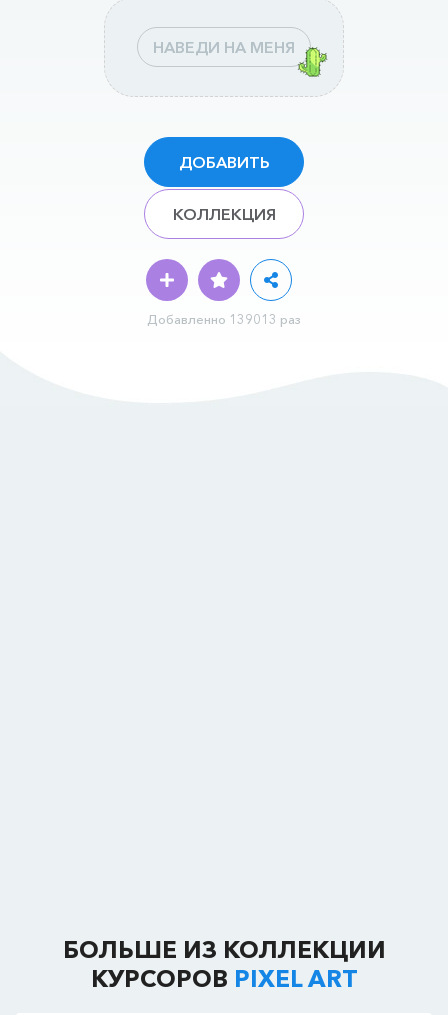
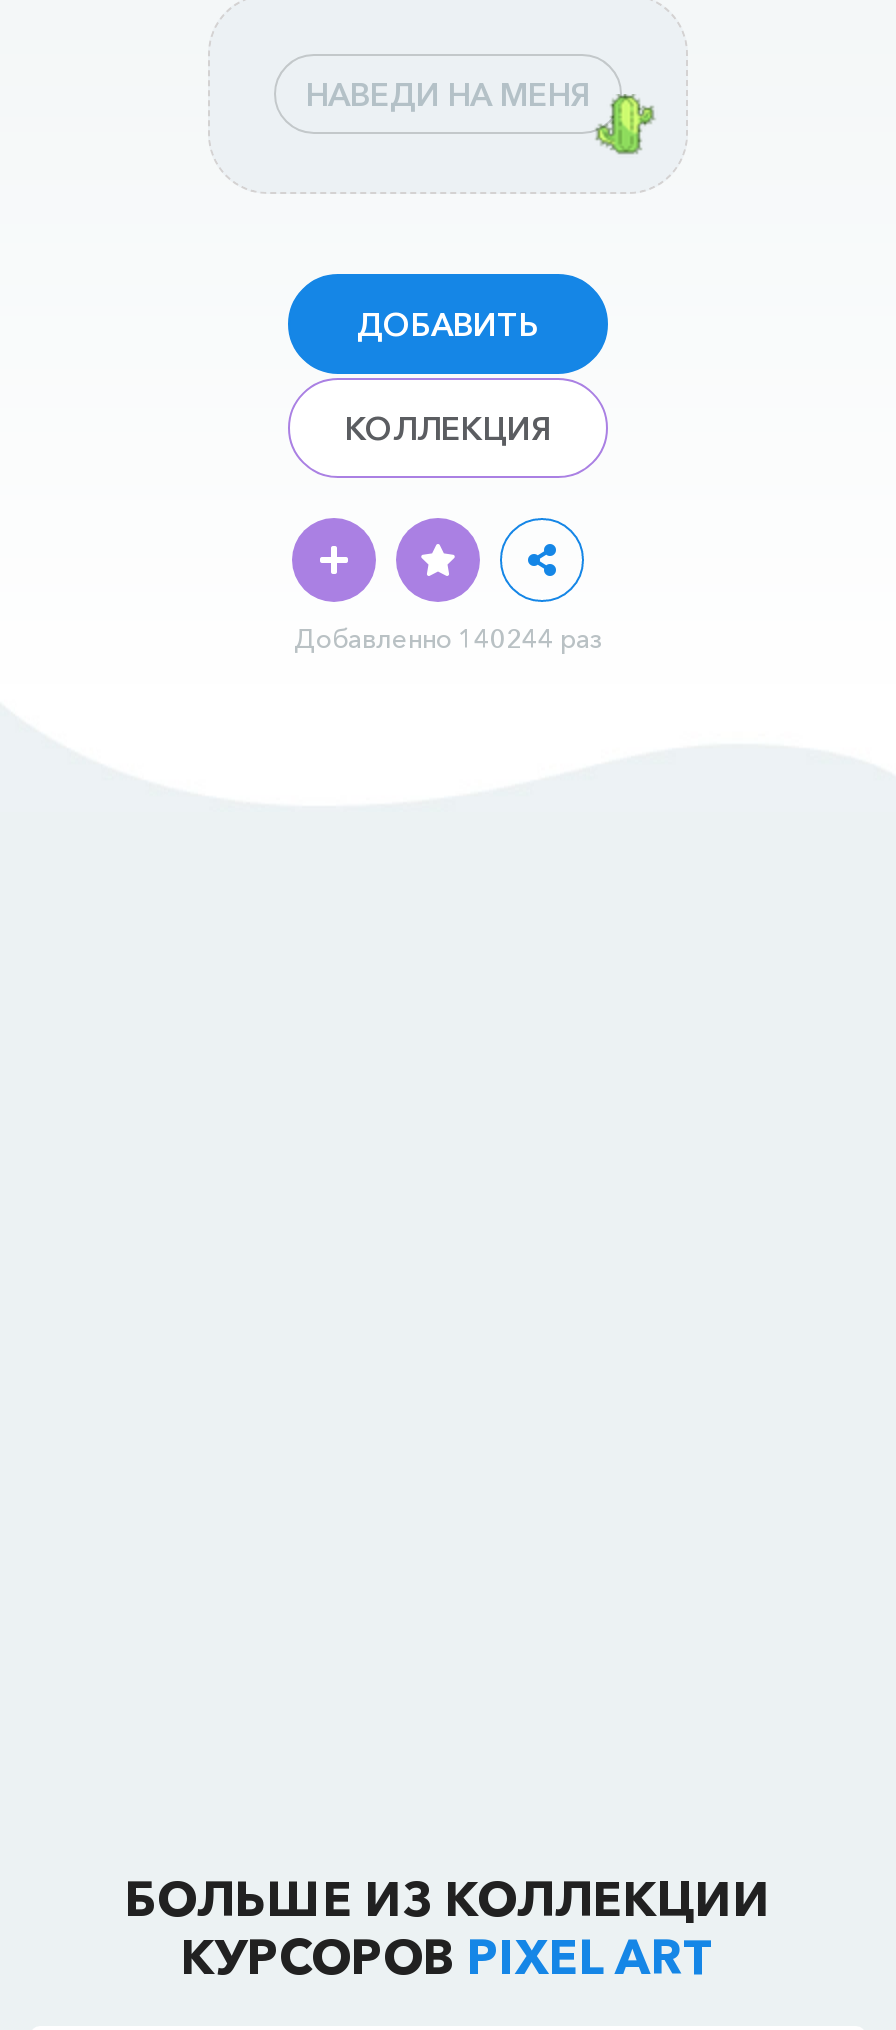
- Добавленно 139013 раз
+ Добавленно 140244 раз
